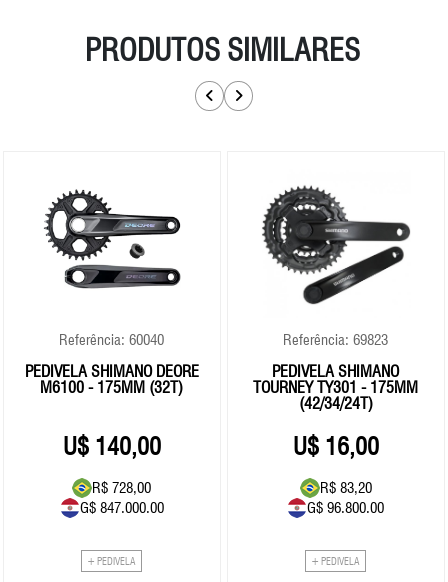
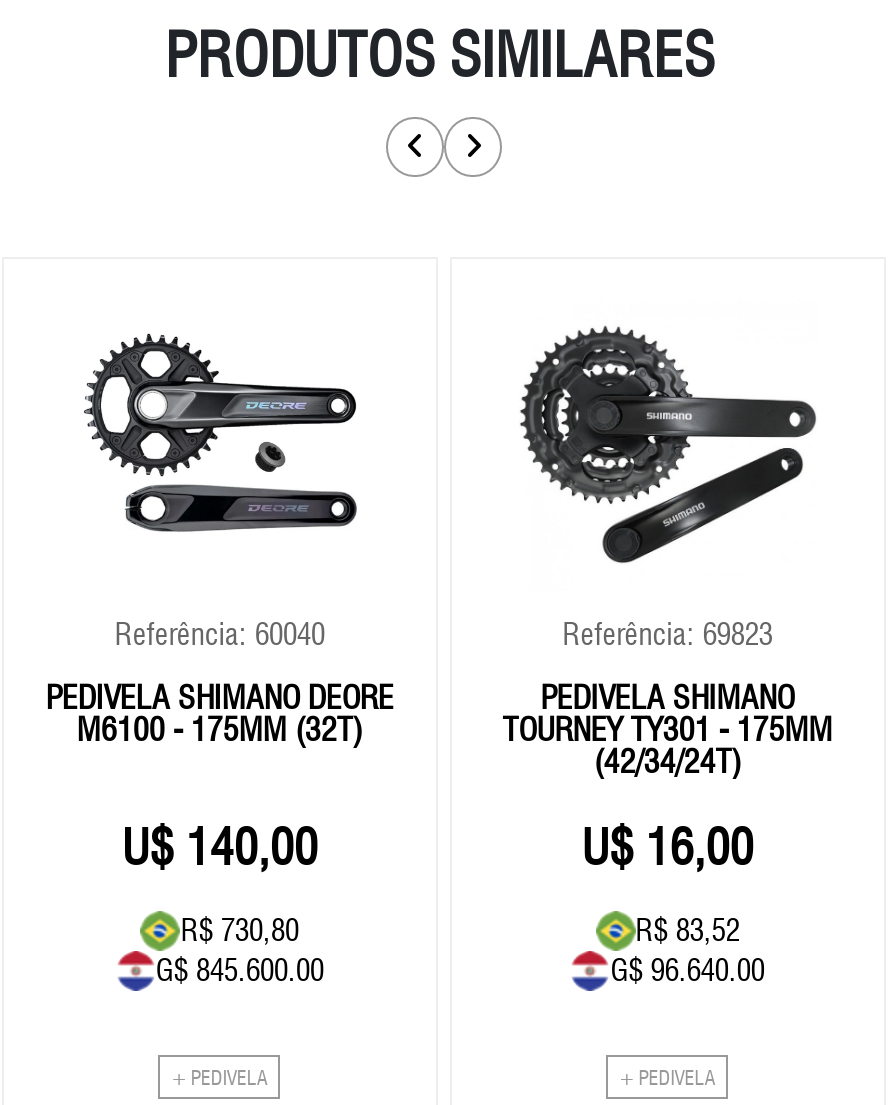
- R$ 728,00
+ R$ 730,80

- R$ 83,20
+ R$ 83,52

- G$ 847.000.00
+ G$ 845.600.00

- G$ 96.800.00
+ G$ 96.640.00
